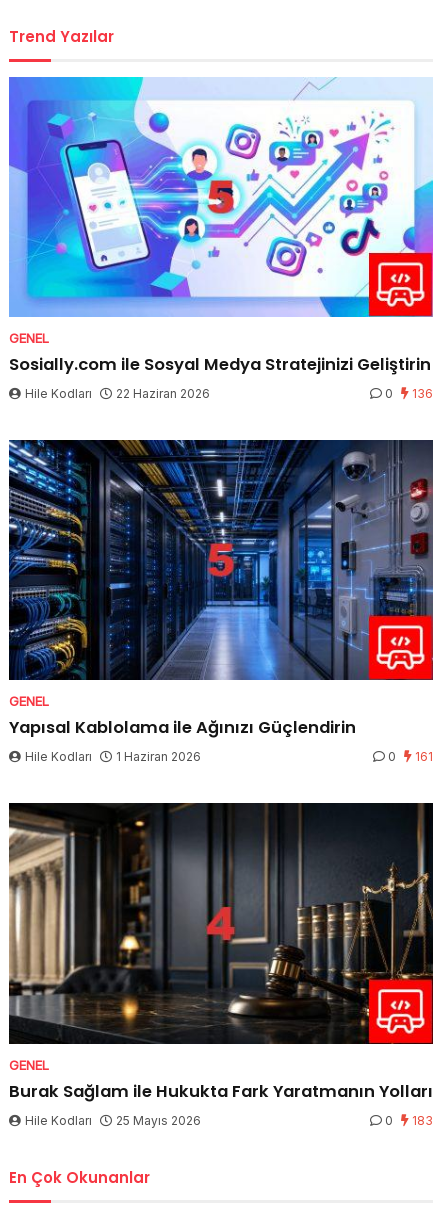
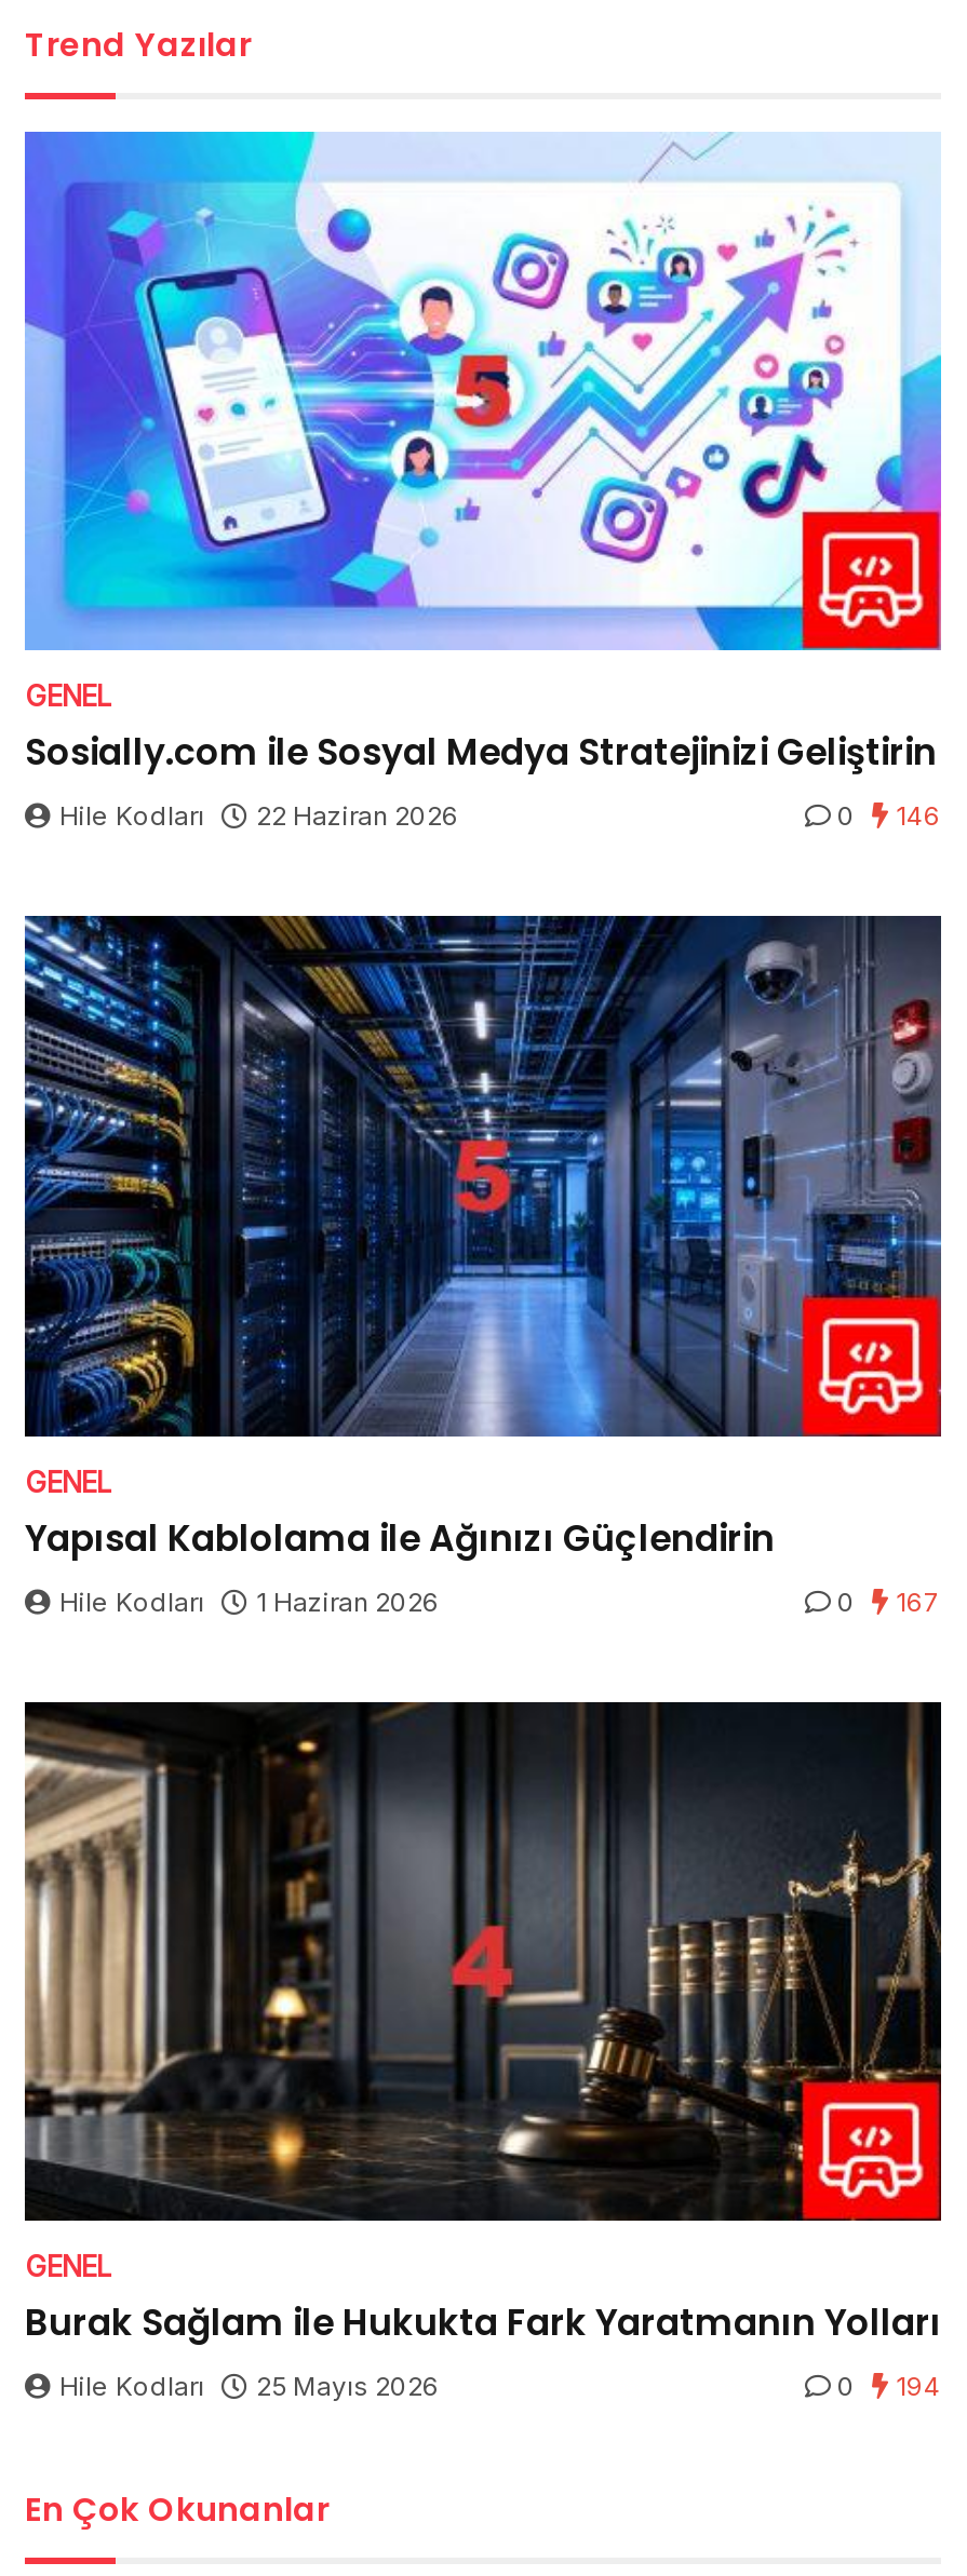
- 0 136
+ 0 146

- 0 161
+ 0 167

- 0 183
+ 0 194
